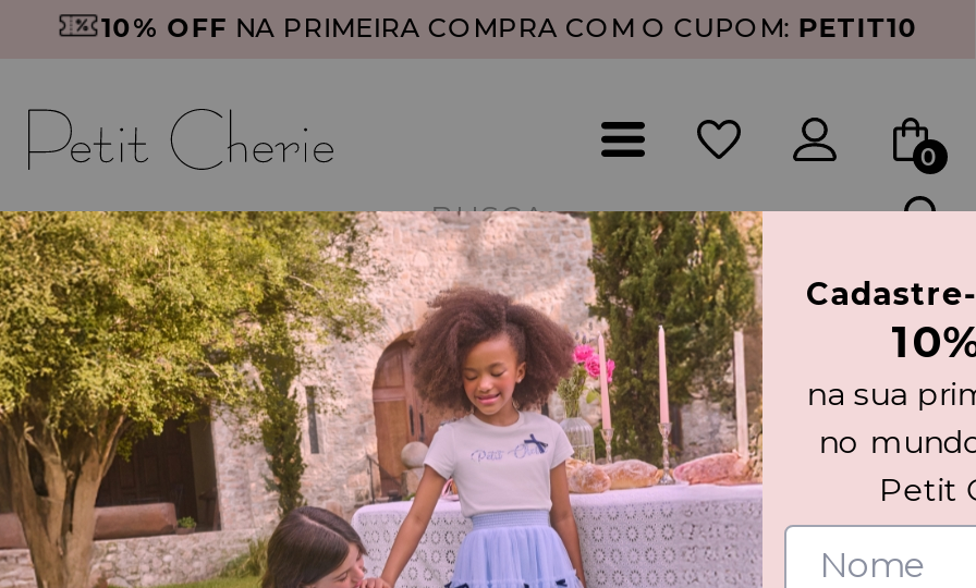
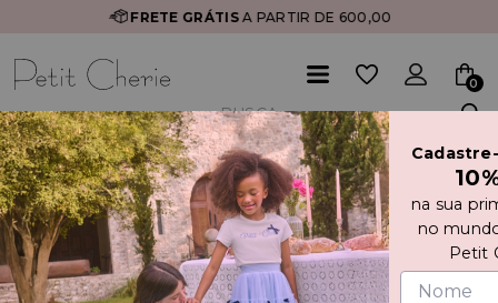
- 10% OFF NA PRIMEIRA COMPRA COM O CUPOM: PETIT10
+ FRETE GRÁTIS A PARTIR DE 600,00
